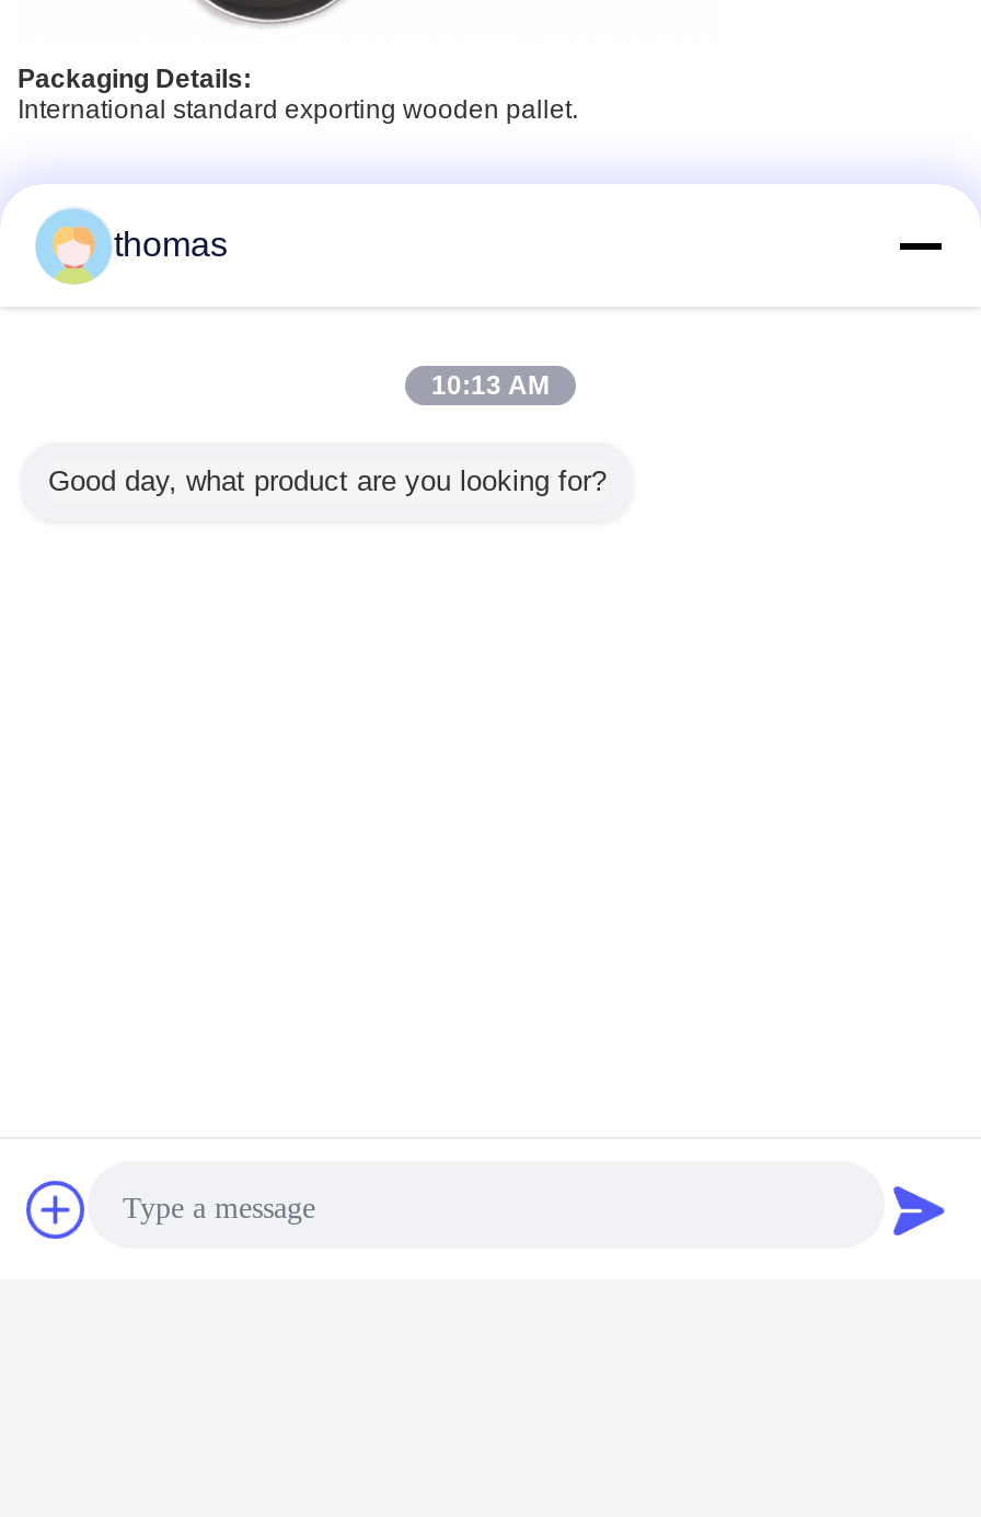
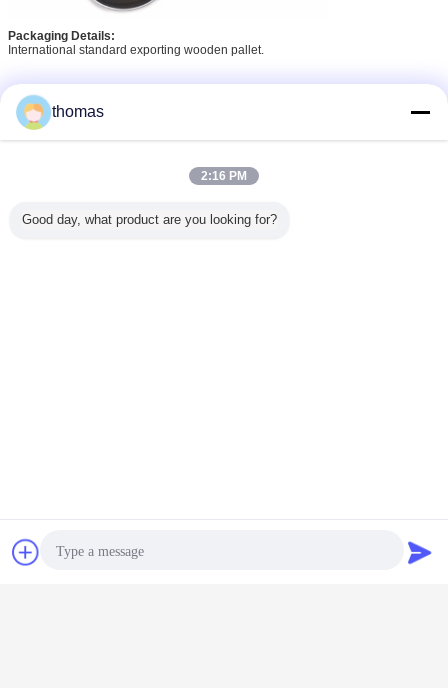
- 10:13 AM
+ 2:16 PM
